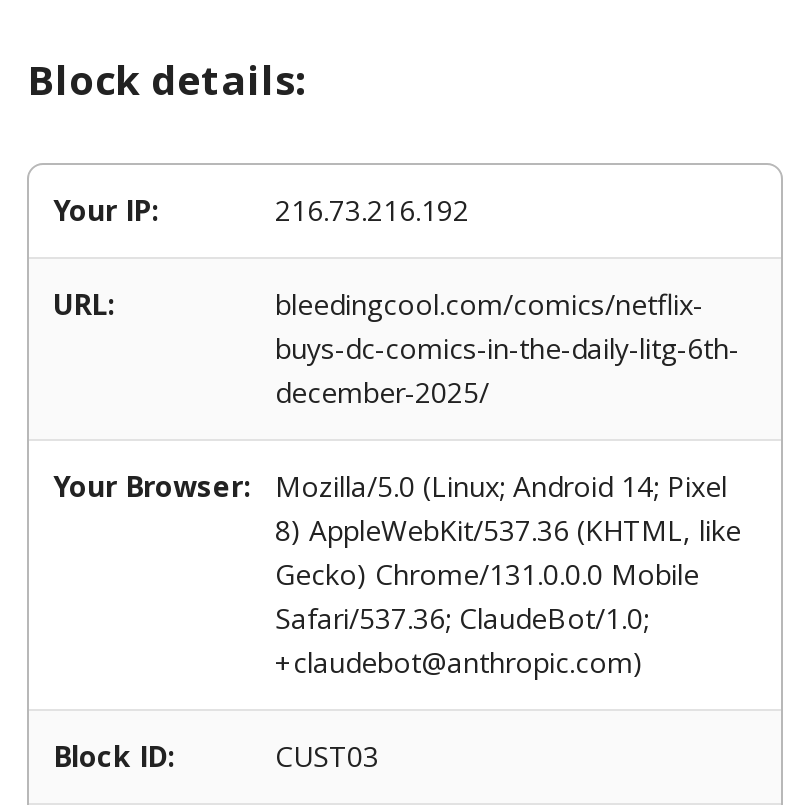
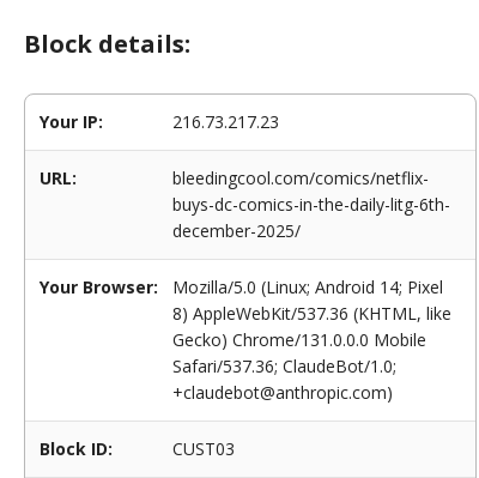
- 216.73.216.192
+ 216.73.217.23
